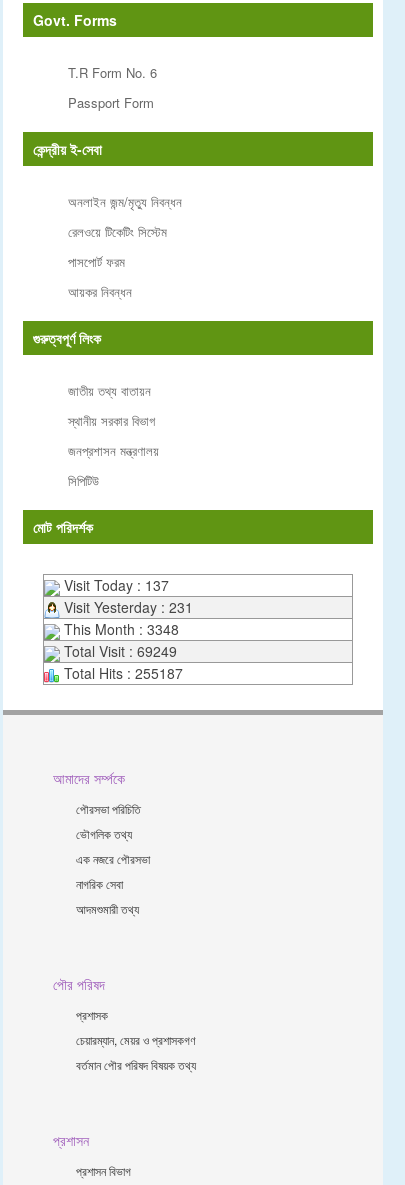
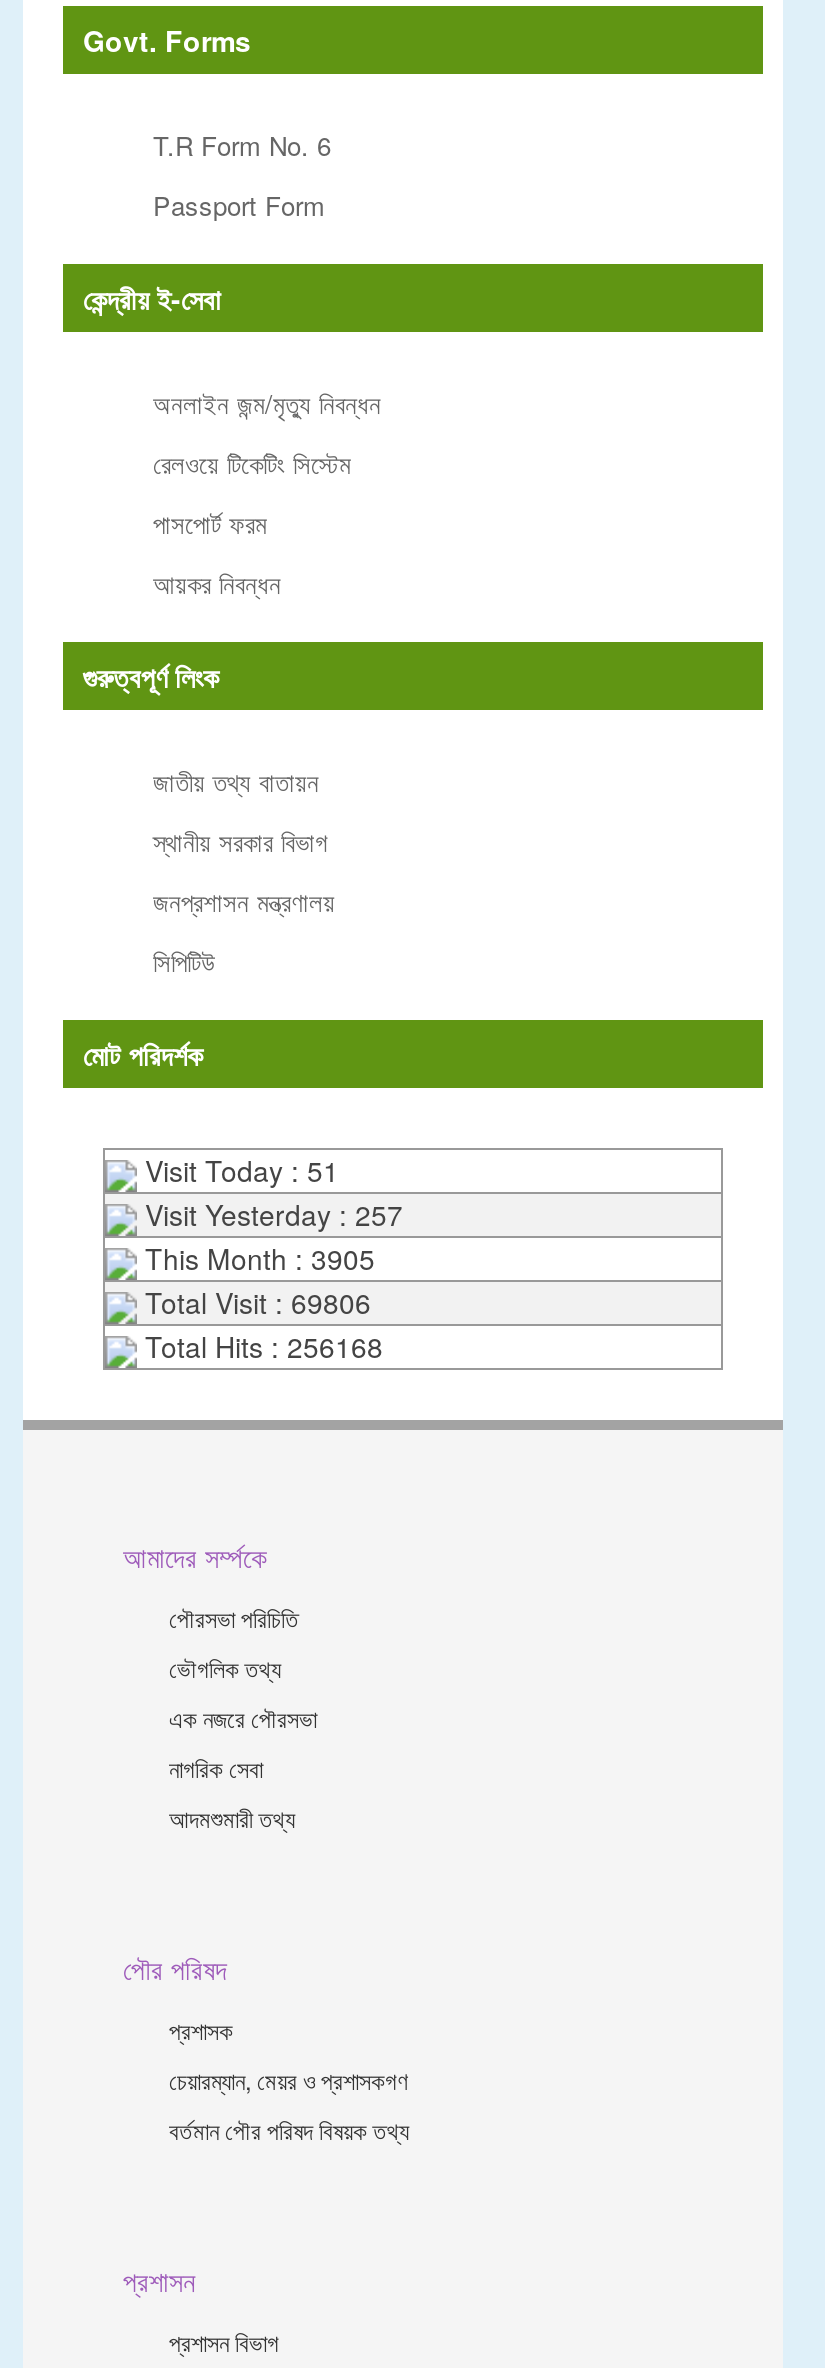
- Visit Today : 137
+ Visit Today : 51

- Visit Yesterday : 231
+ Visit Yesterday : 257

- This Month : 3348
+ This Month : 3905

- Total Visit : 69249
+ Total Visit : 69806

- Total Hits : 255187
+ Total Hits : 256168
